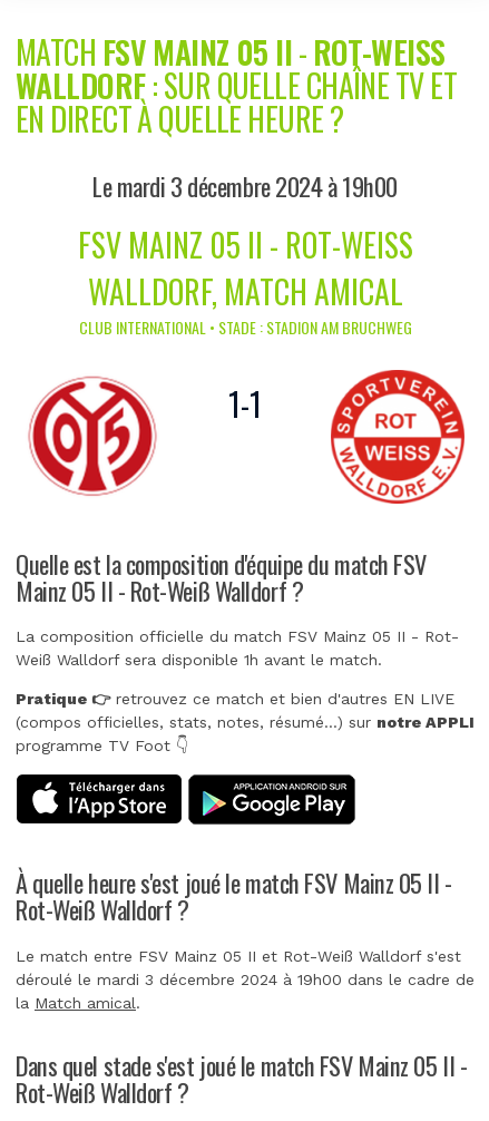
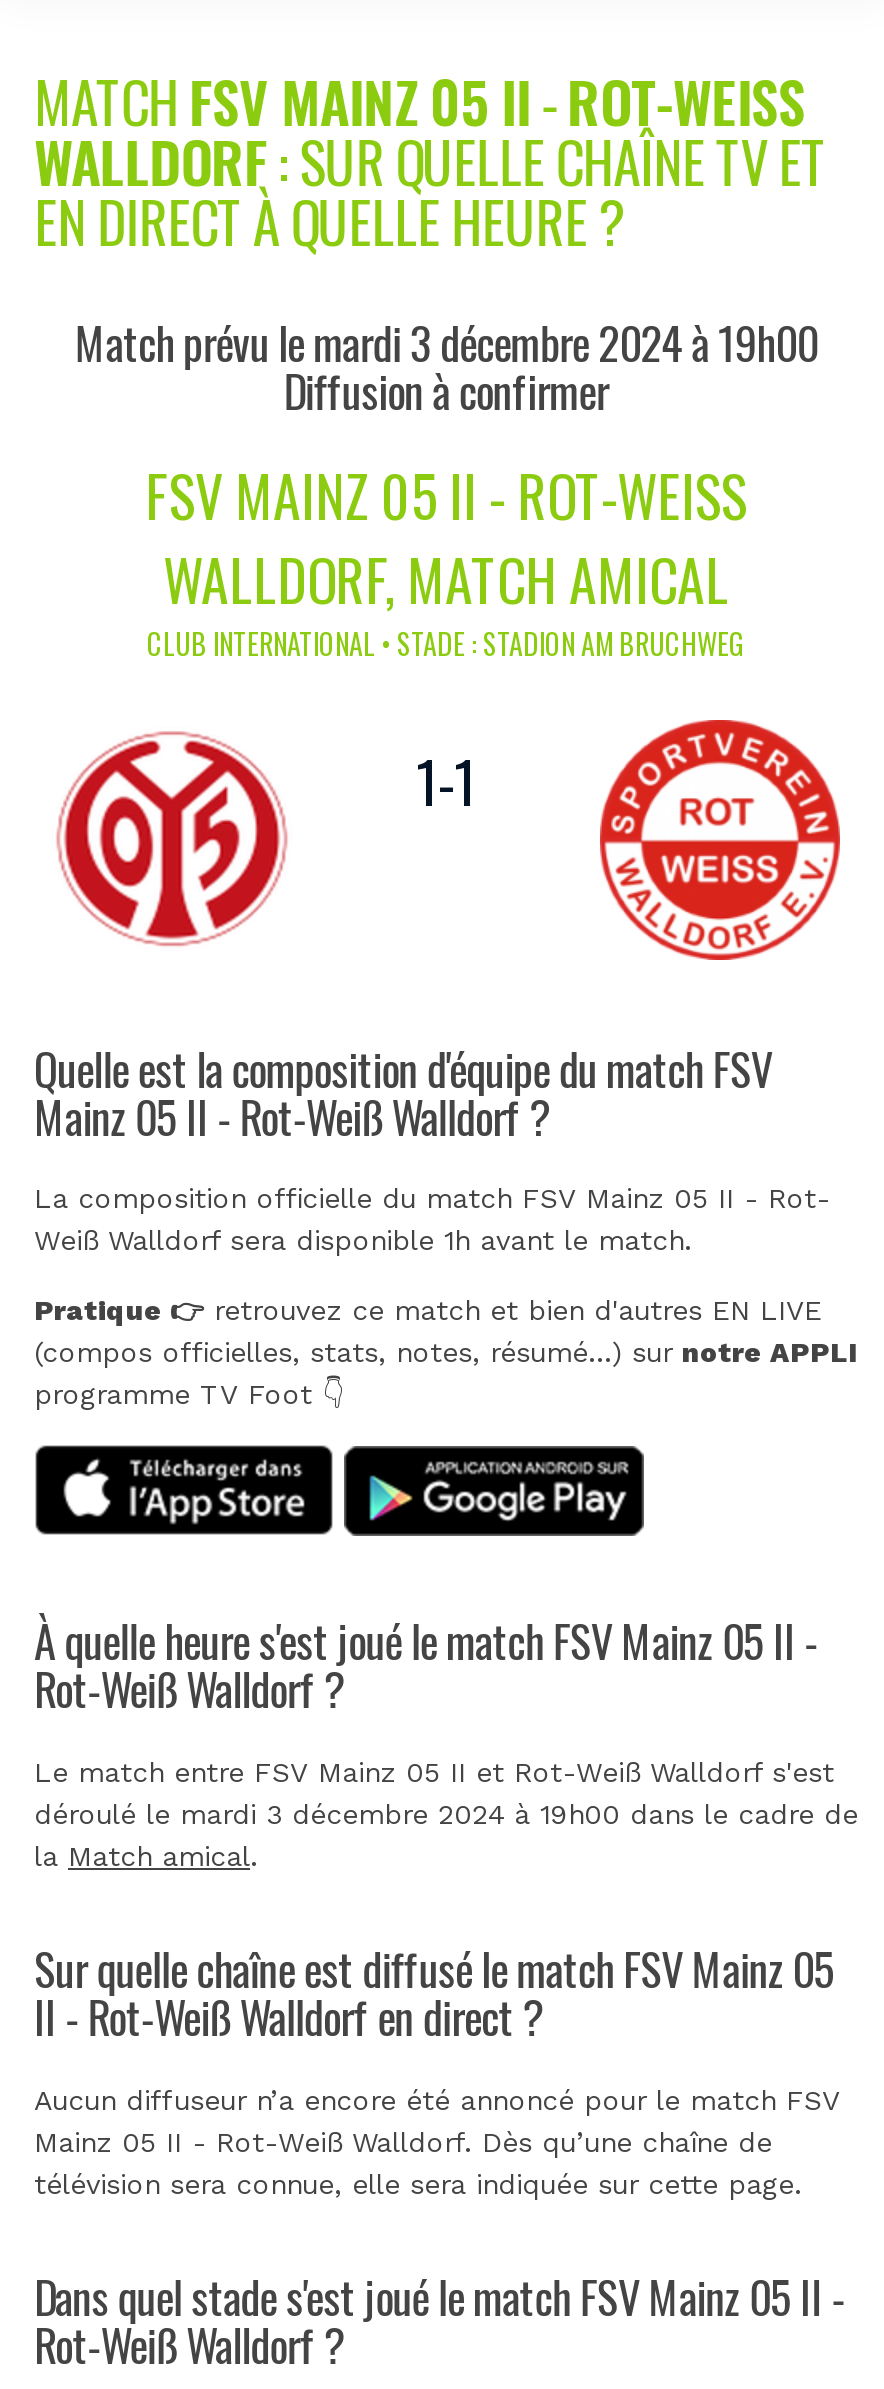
- Le mardi 3 décembre 2024 à 19h00
+ Match prévu le mardi 3 décembre 2024 à 19h00
+ Diffusion à confirmer

+ Sur quelle chaîne est diffusé le match FSV Mainz 05
+ II - Rot-Weiß Walldorf en direct ?
+ Aucun diffuseur n’a encore été annoncé pour le match FSV
+ Mainz 05 II - Rot-Weiß Walldorf. Dès qu’une chaîne de
+ télévision sera connue, elle sera indiquée sur cette page.
